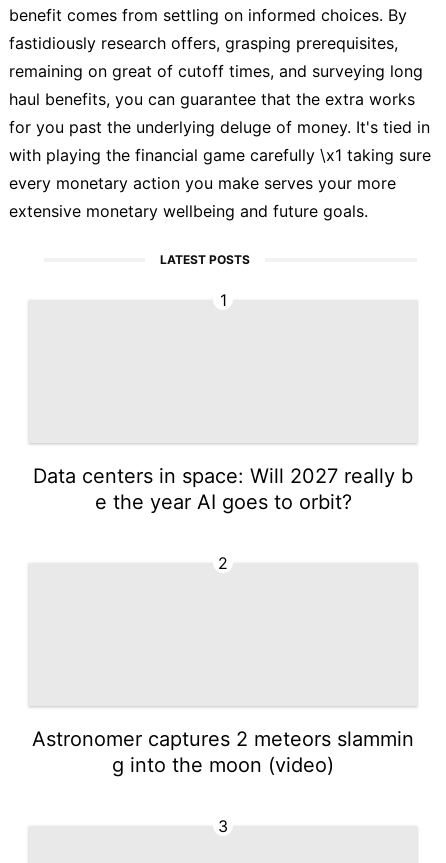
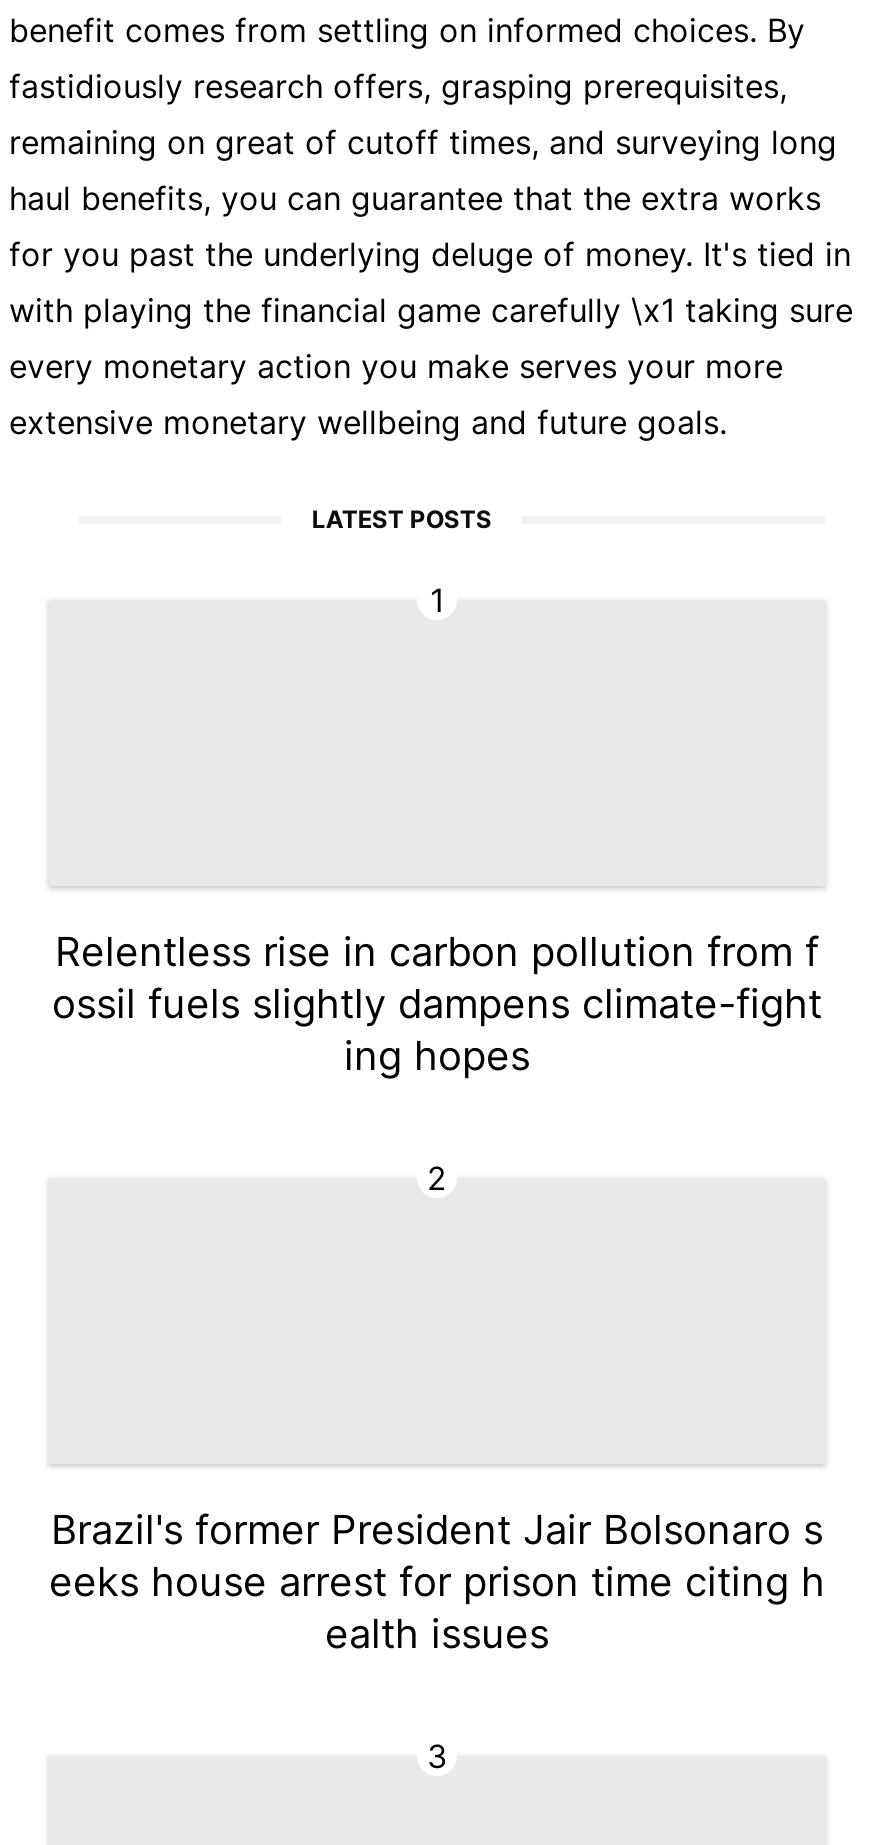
- Data centers in space: Will 2027 really b
- e the year AI goes to orbit?
+ Relentless rise in carbon pollution from f
+ ossil fuels slightly dampens climate-fight
+ ing hopes

- Astronomer captures 2 meteors slammin
- g into the moon (video)
+ Brazil's former President Jair Bolsonaro s
+ eeks house arrest for prison time citing h
+ ealth issues
